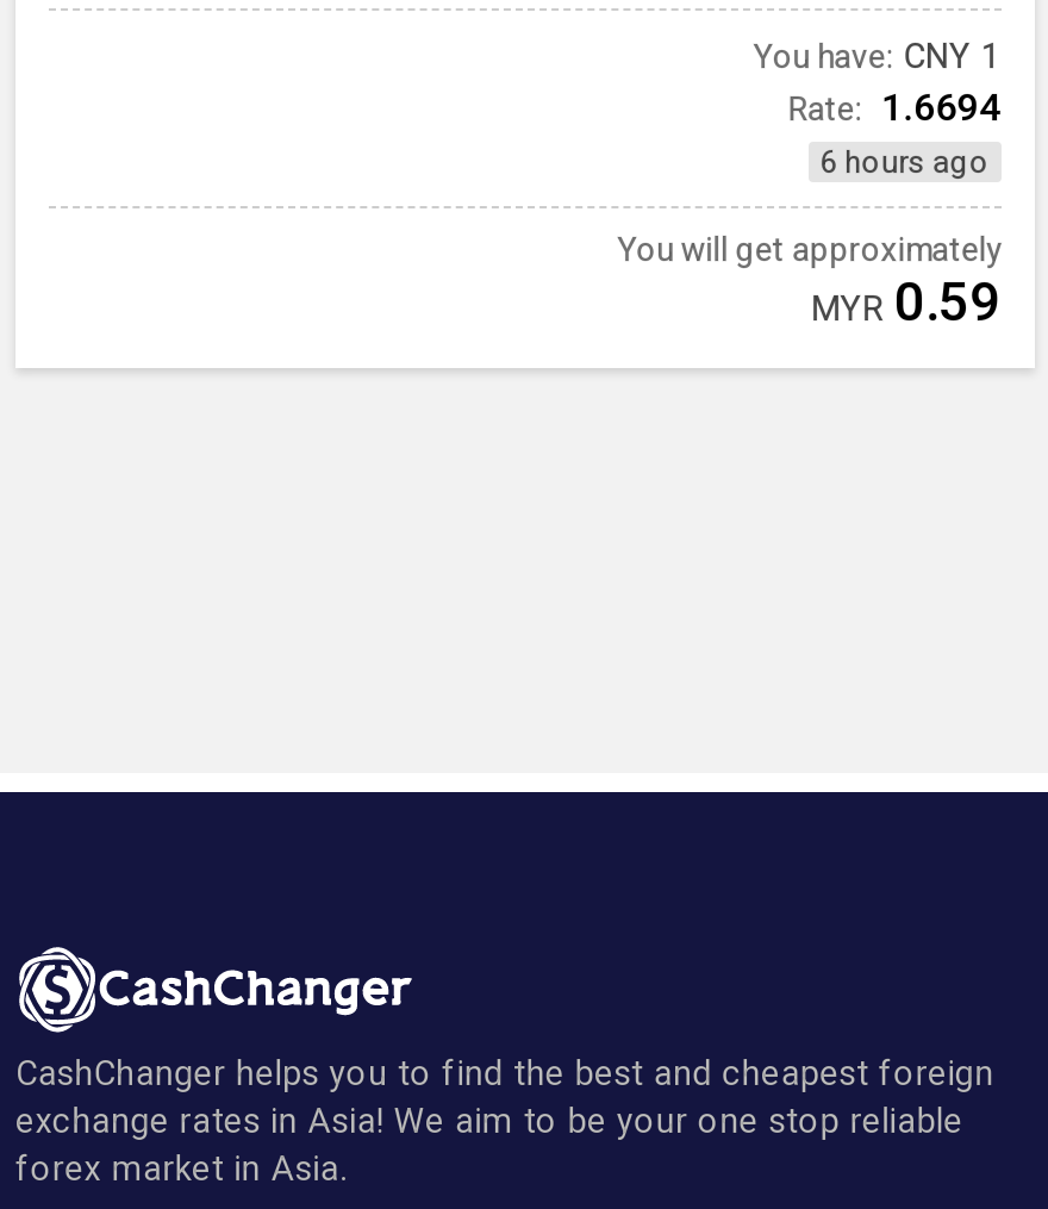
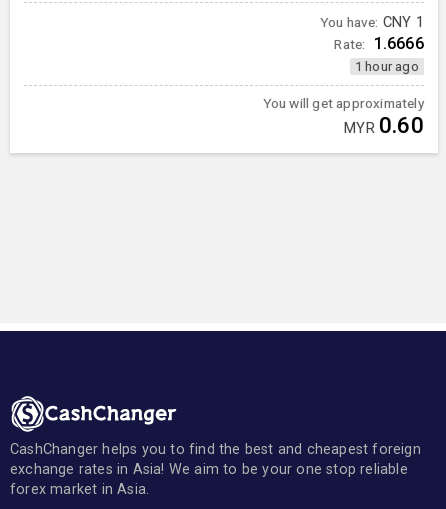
- Rate: 1.6694
+ Rate: 1.6666

- 6 hours ago
+ 1 hour ago

- MYR 0.59
+ MYR 0.60
